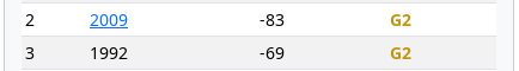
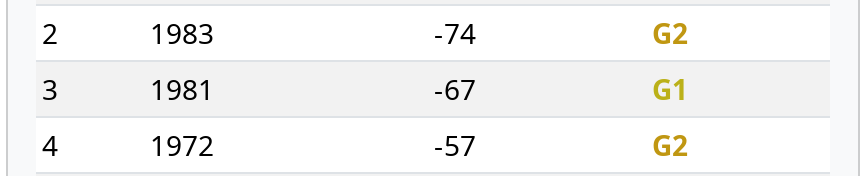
- 2009
+ 1983

- -83
+ -74

- 1992
- -69
+ 1981
+ -67
+ G1
+ 4
+ 1972
+ -57
